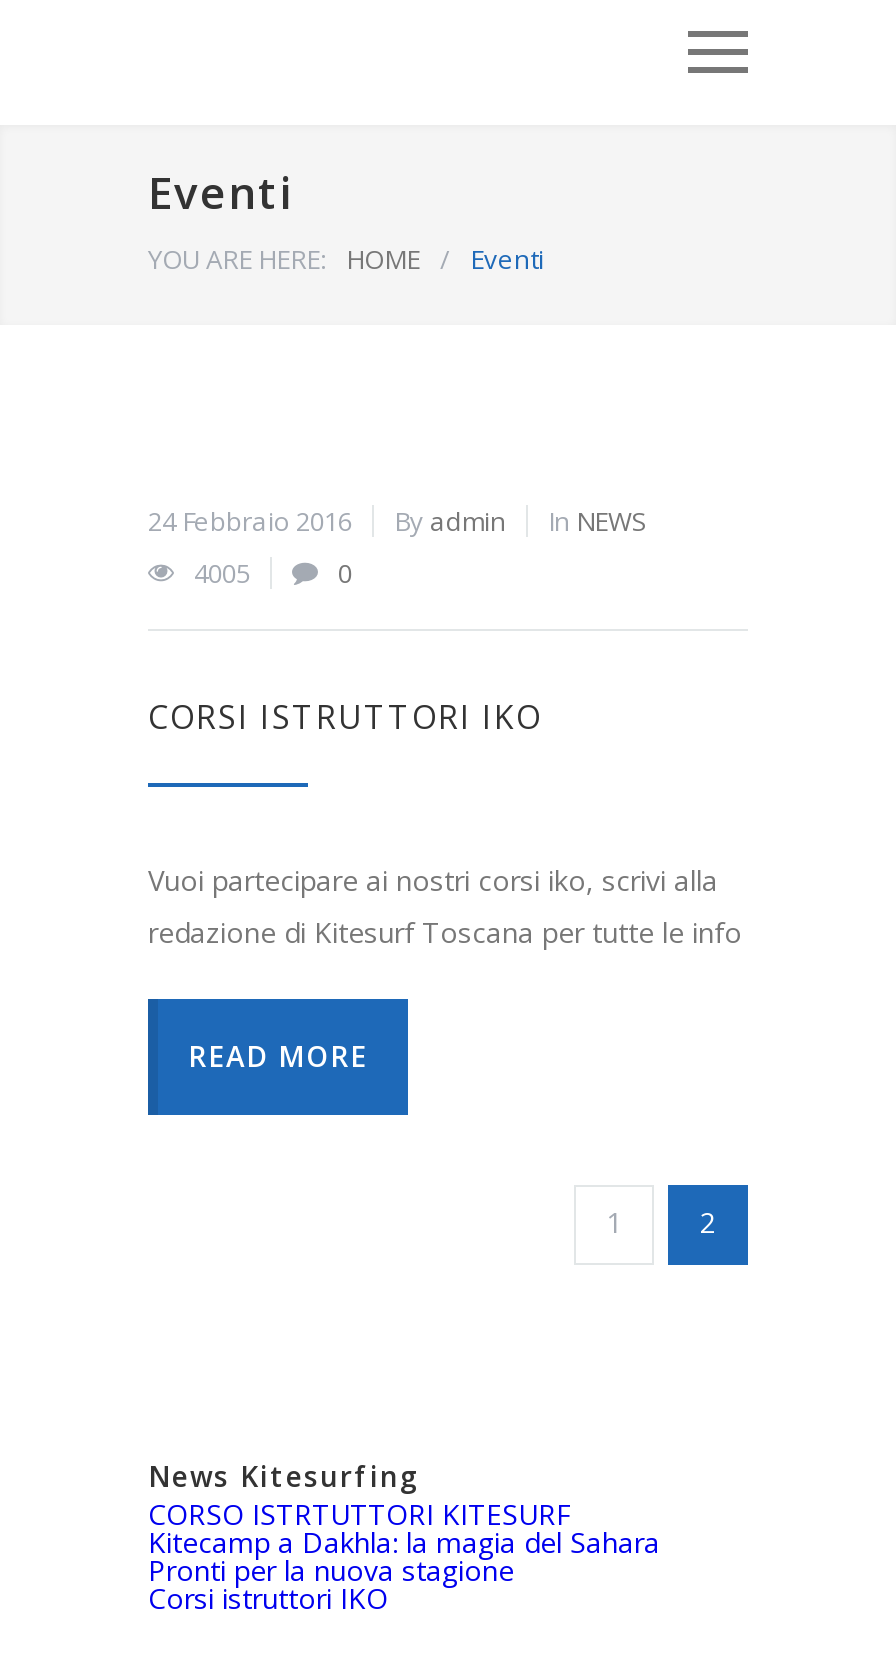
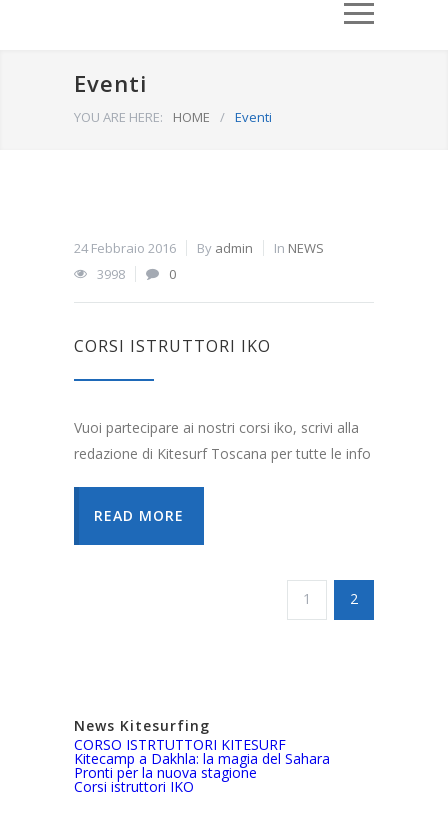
- 4005
+ 3998
